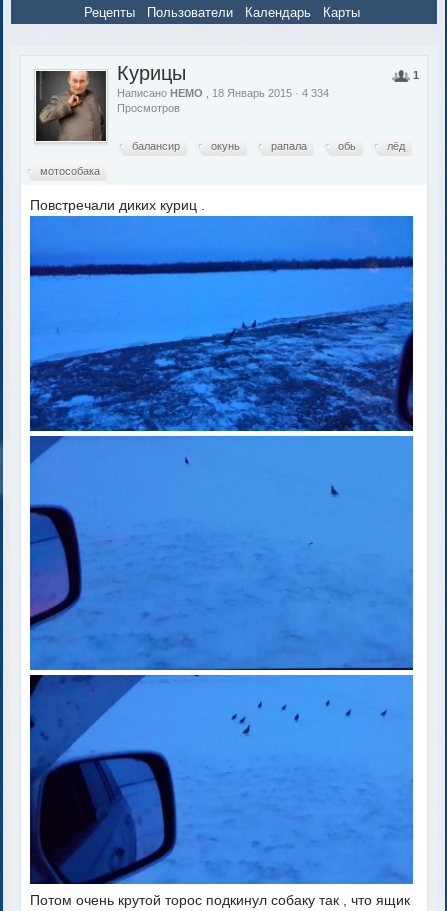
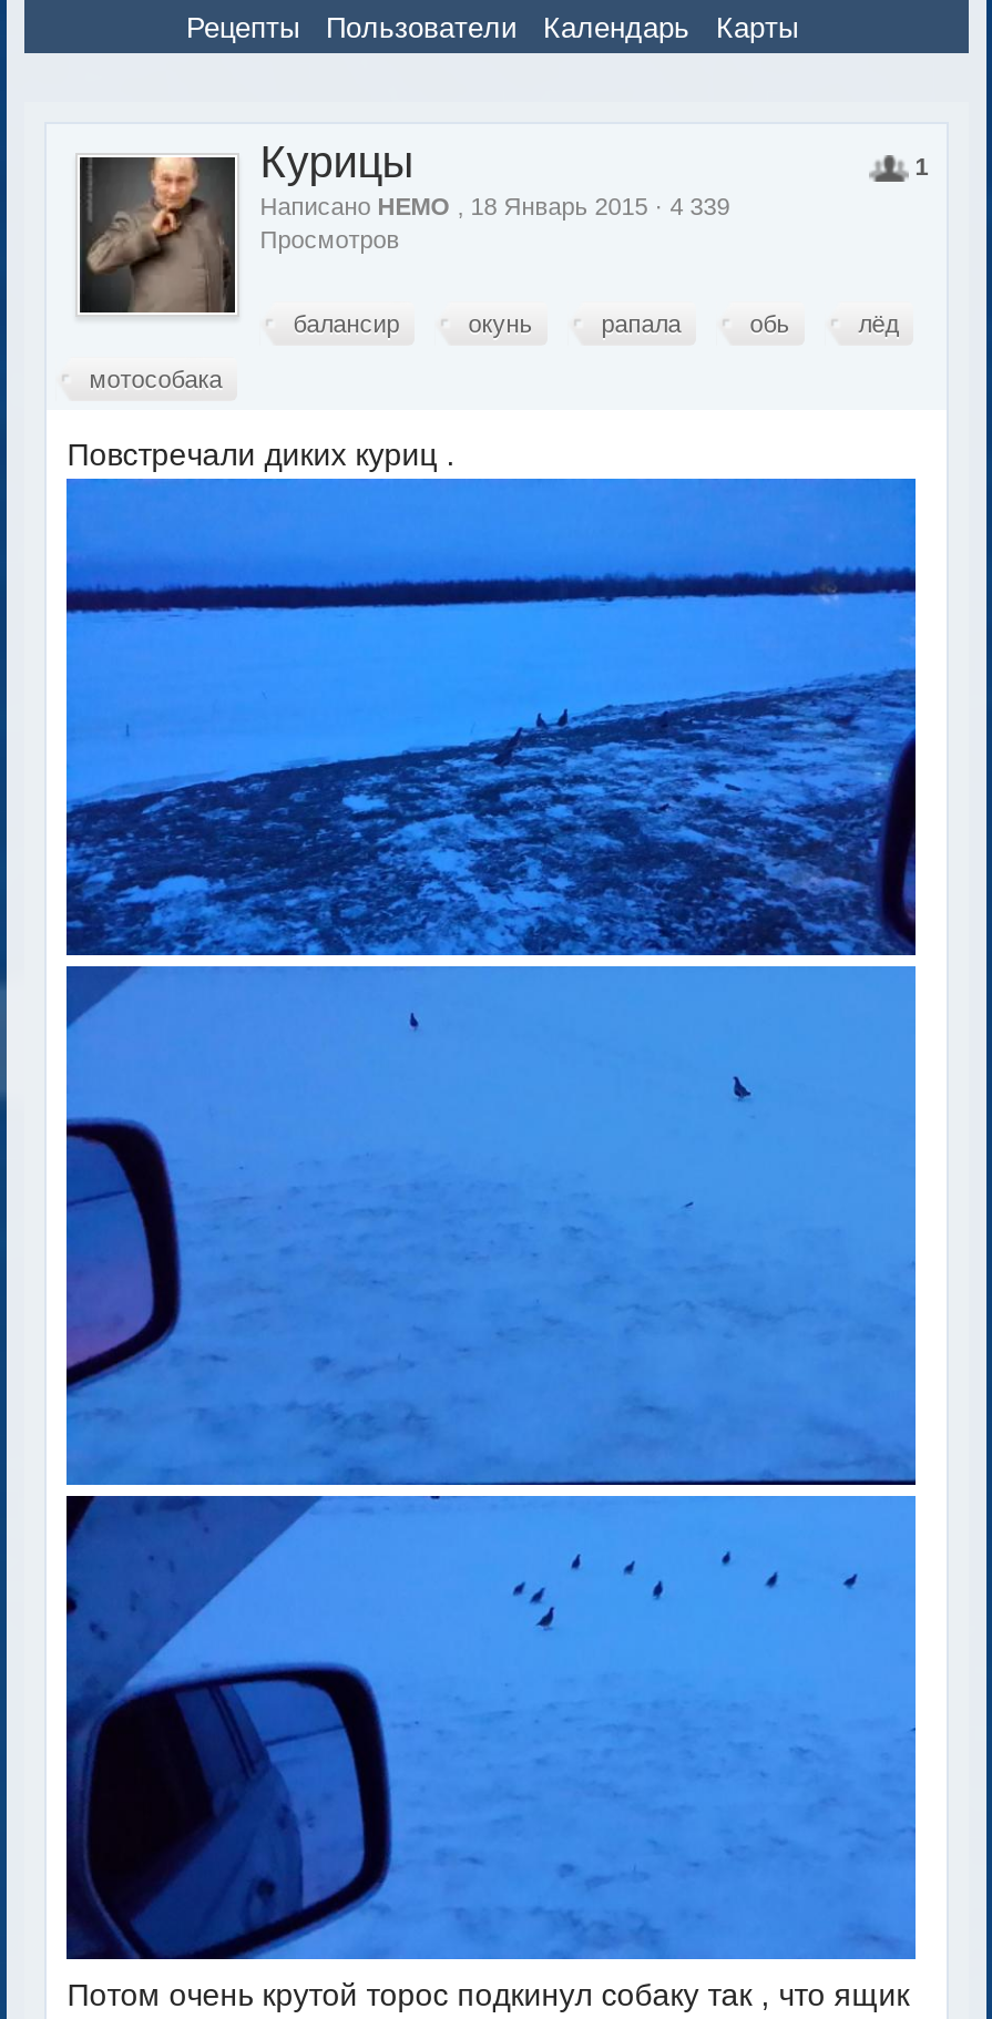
- Написано НЕМО, 18 Январь 2015 · 4 334
+ Написано НЕМО, 18 Январь 2015 · 4 339
